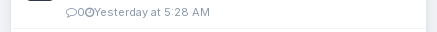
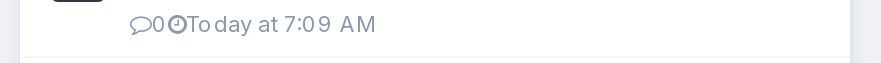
- Yesterday at 5:28 AM
+ Today at 7:09 AM
